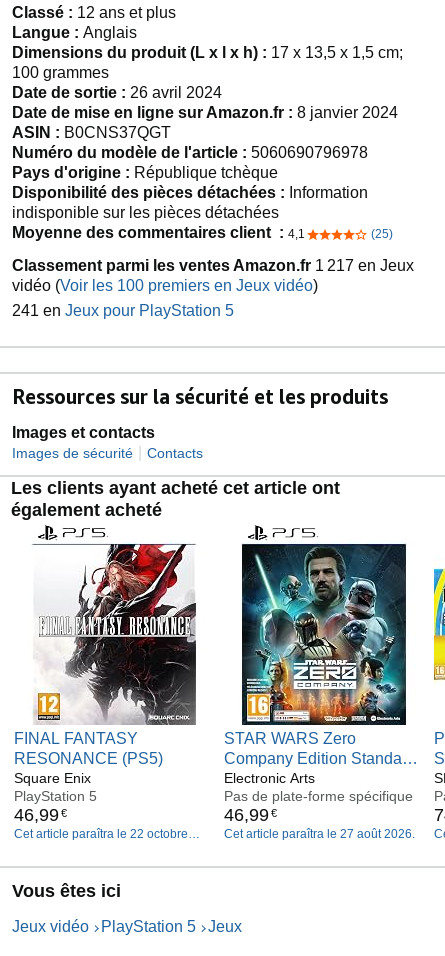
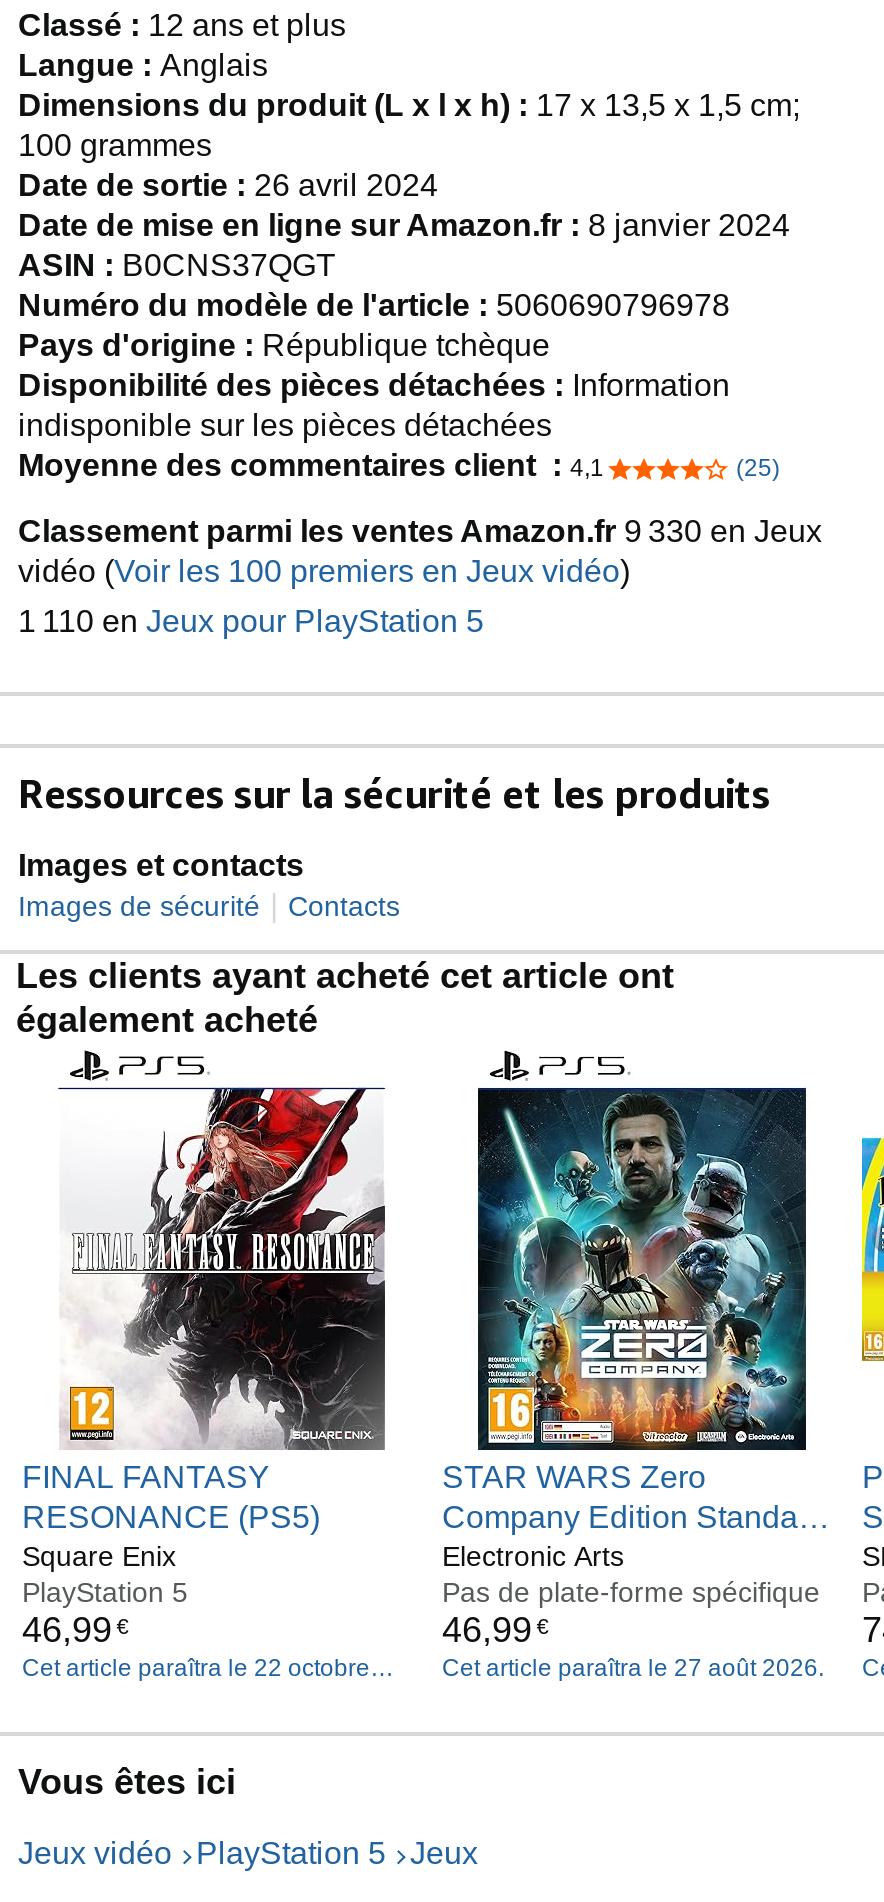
- Classement parmi les ventes Amazon.fr 1 217 en Jeux
+ Classement parmi les ventes Amazon.fr 9 330 en Jeux

- 241 en Jeux pour PlayStation 5
+ 1 110 en Jeux pour PlayStation 5
